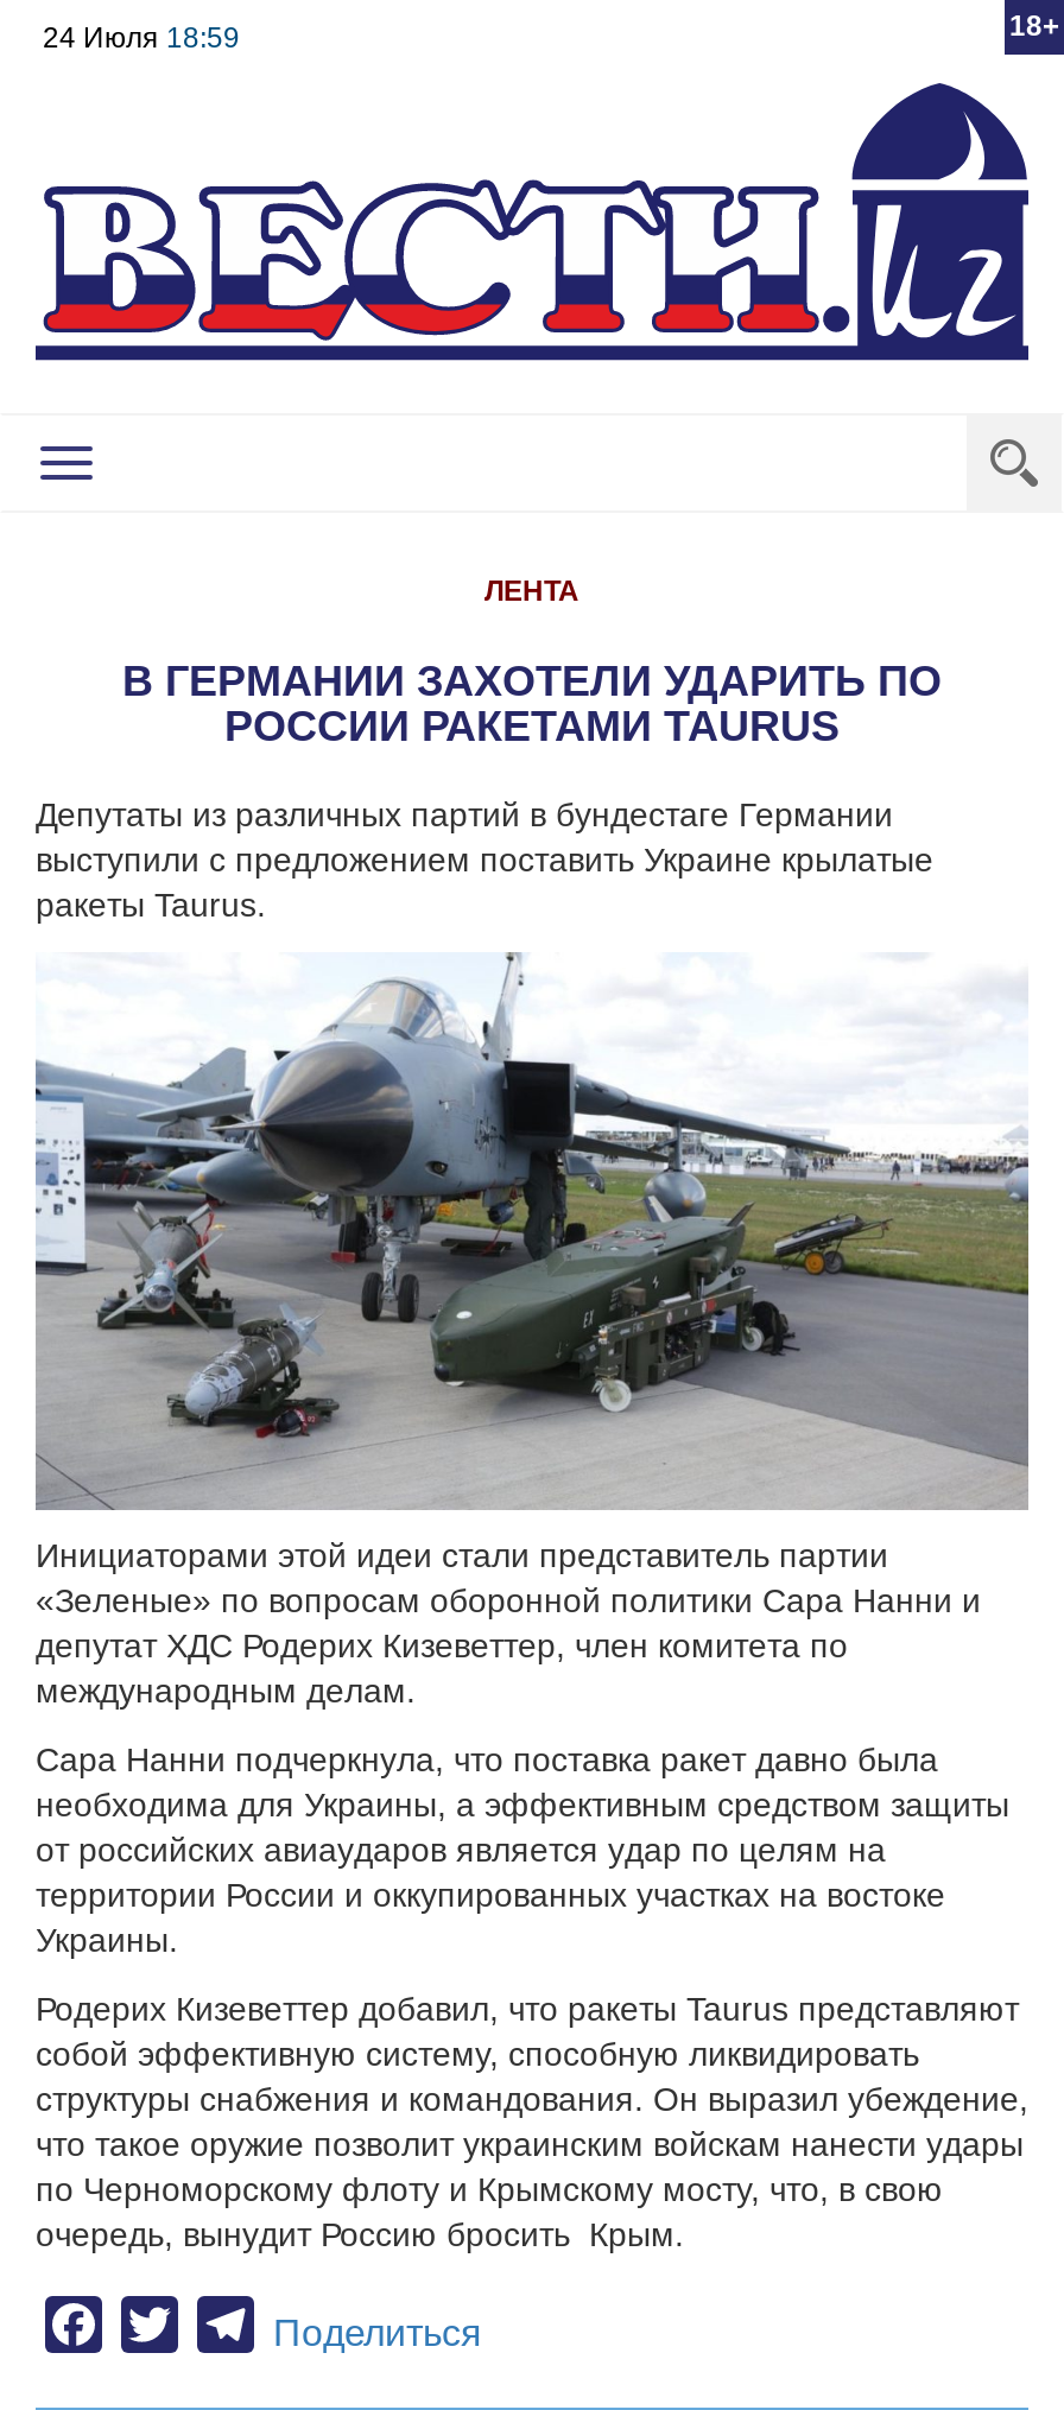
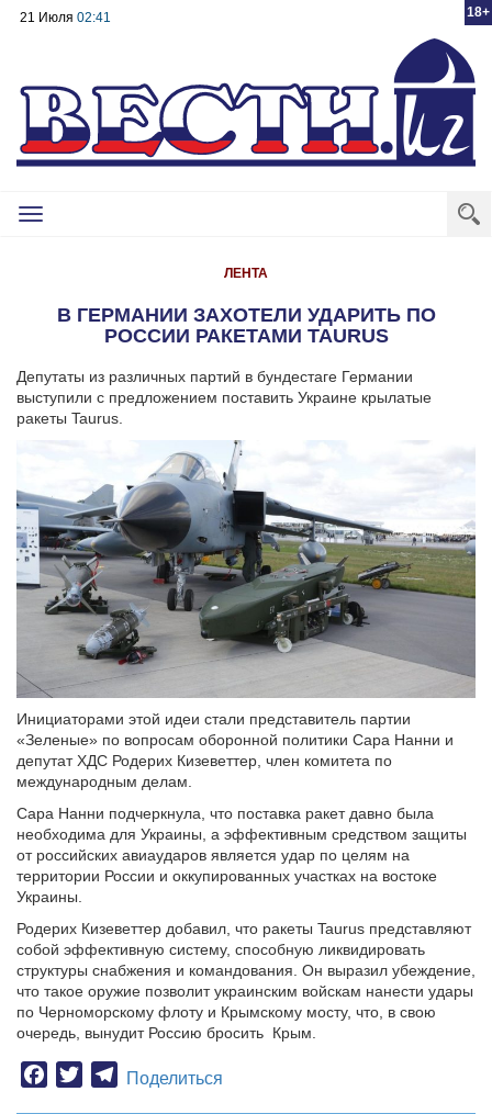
- 24 Июля 18:59
+ 21 Июля 02:41
